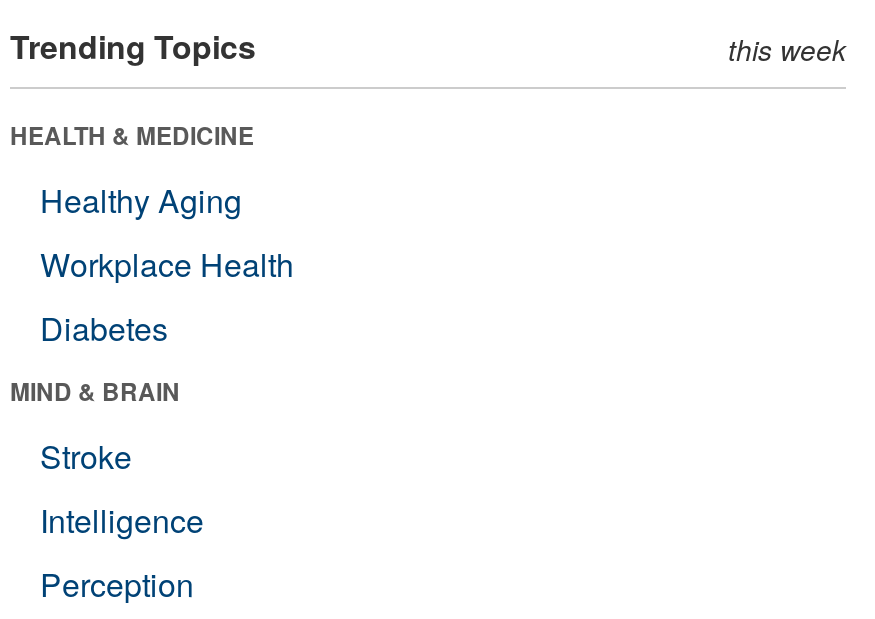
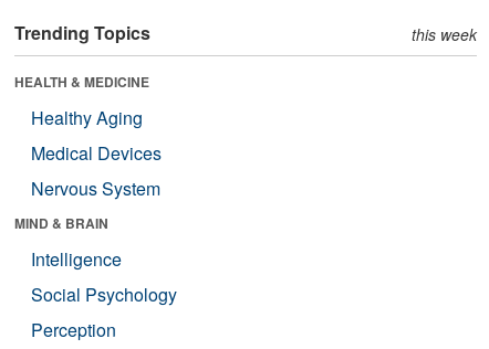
- Workplace Health
- Diabetes
+ Medical Devices
+ Nervous System

- Stroke

moved up: Intelligence

+ Social Psychology
